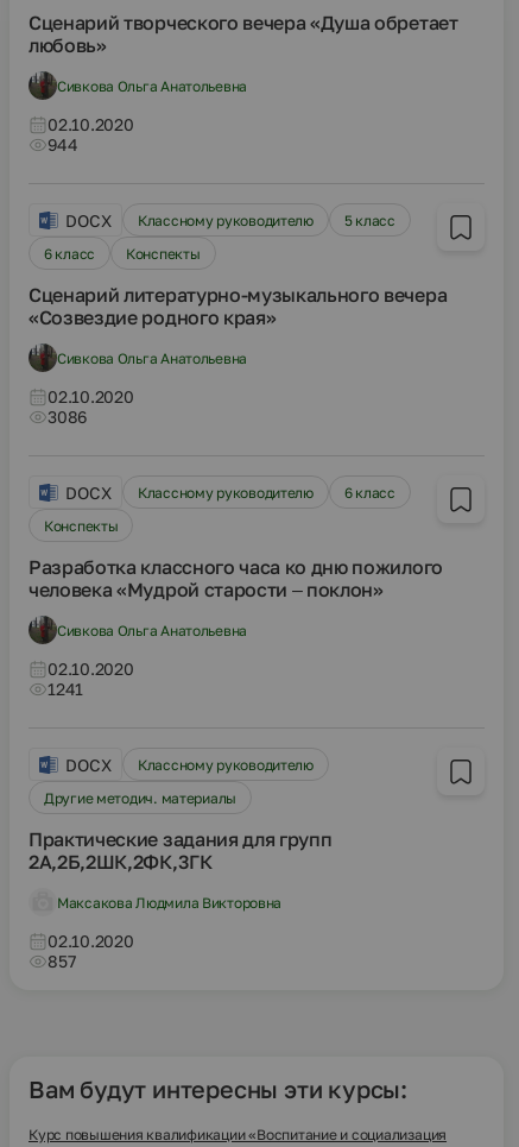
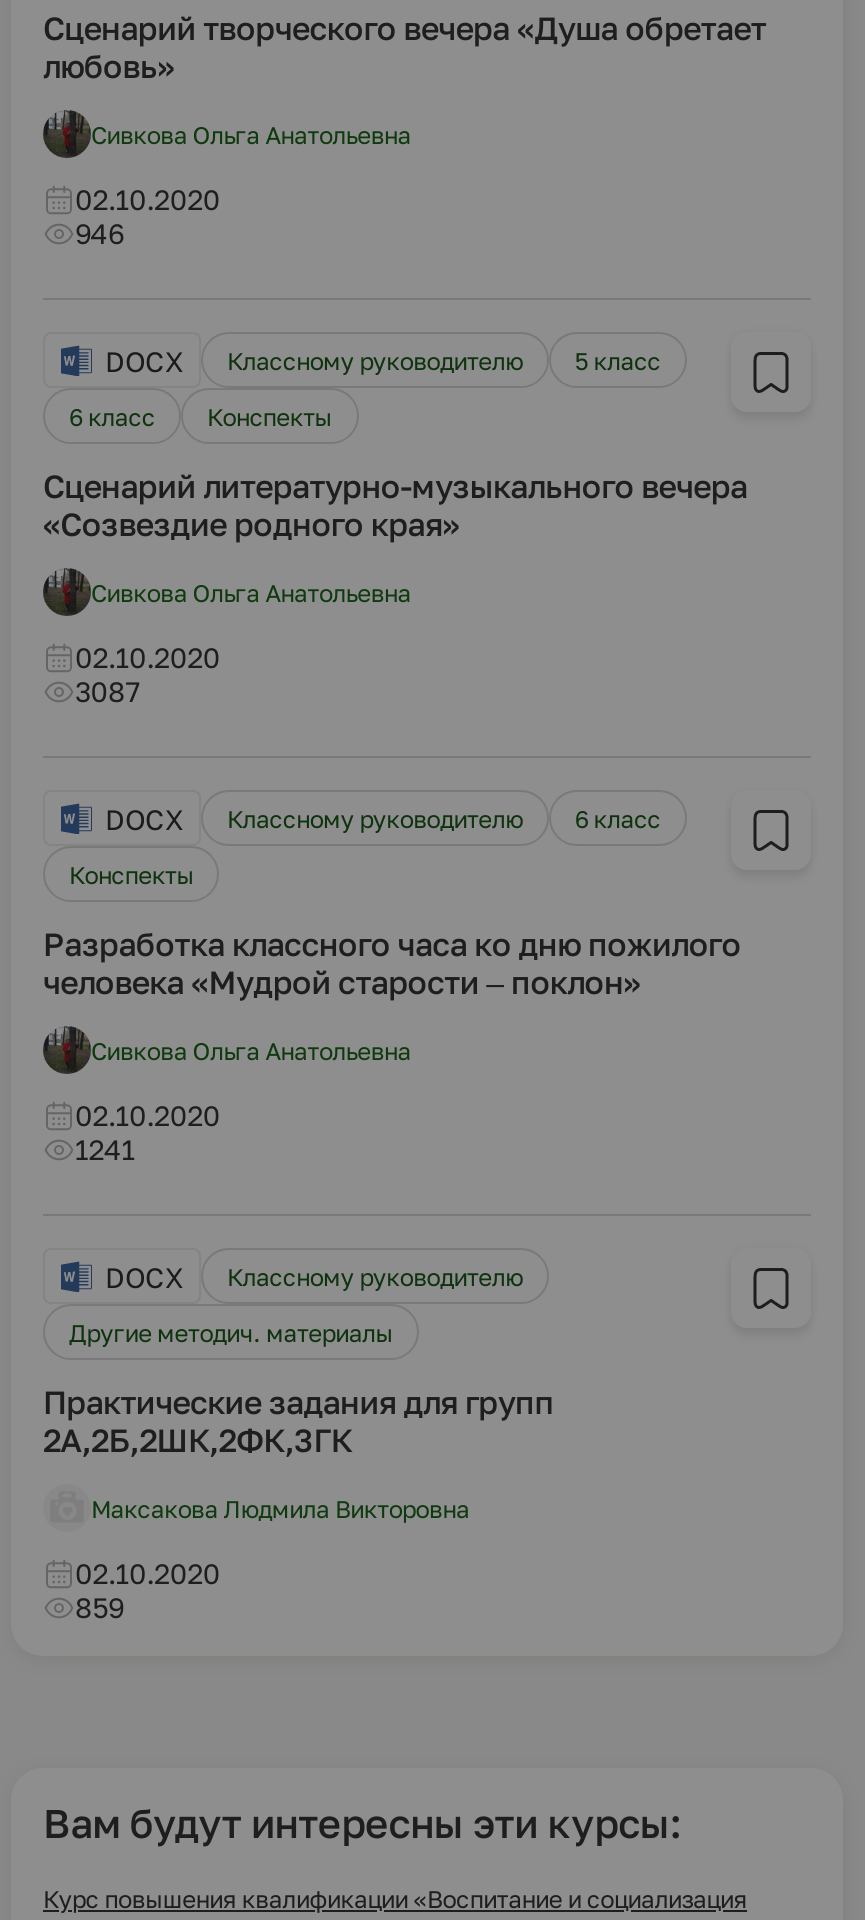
- 944
+ 946

- 3086
+ 3087

- 857
+ 859
